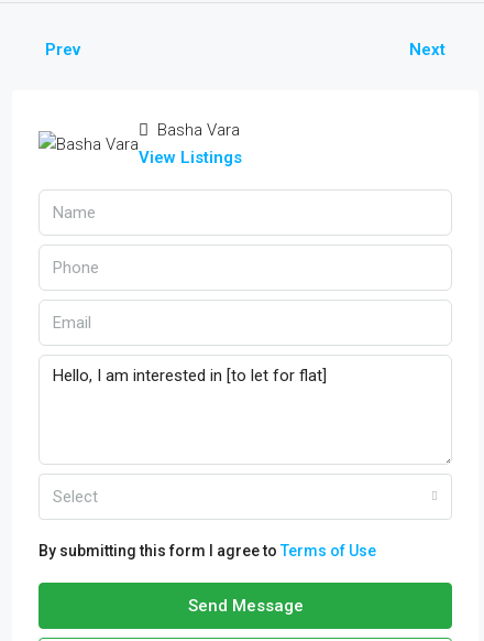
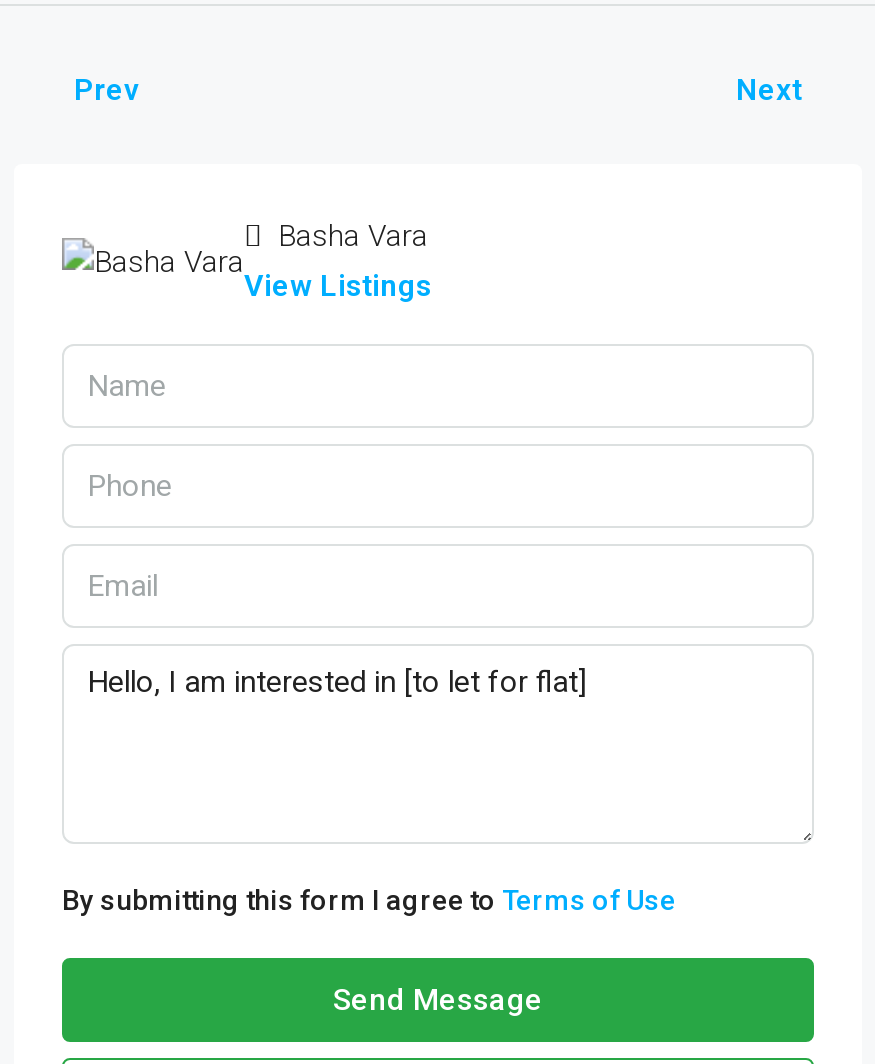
- Select
